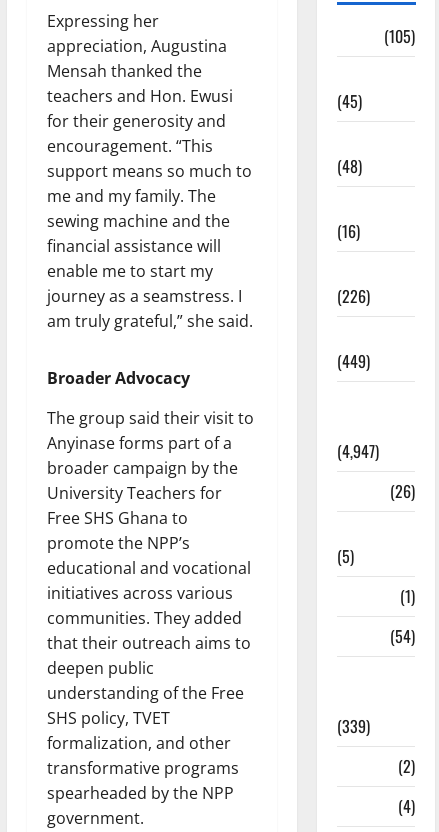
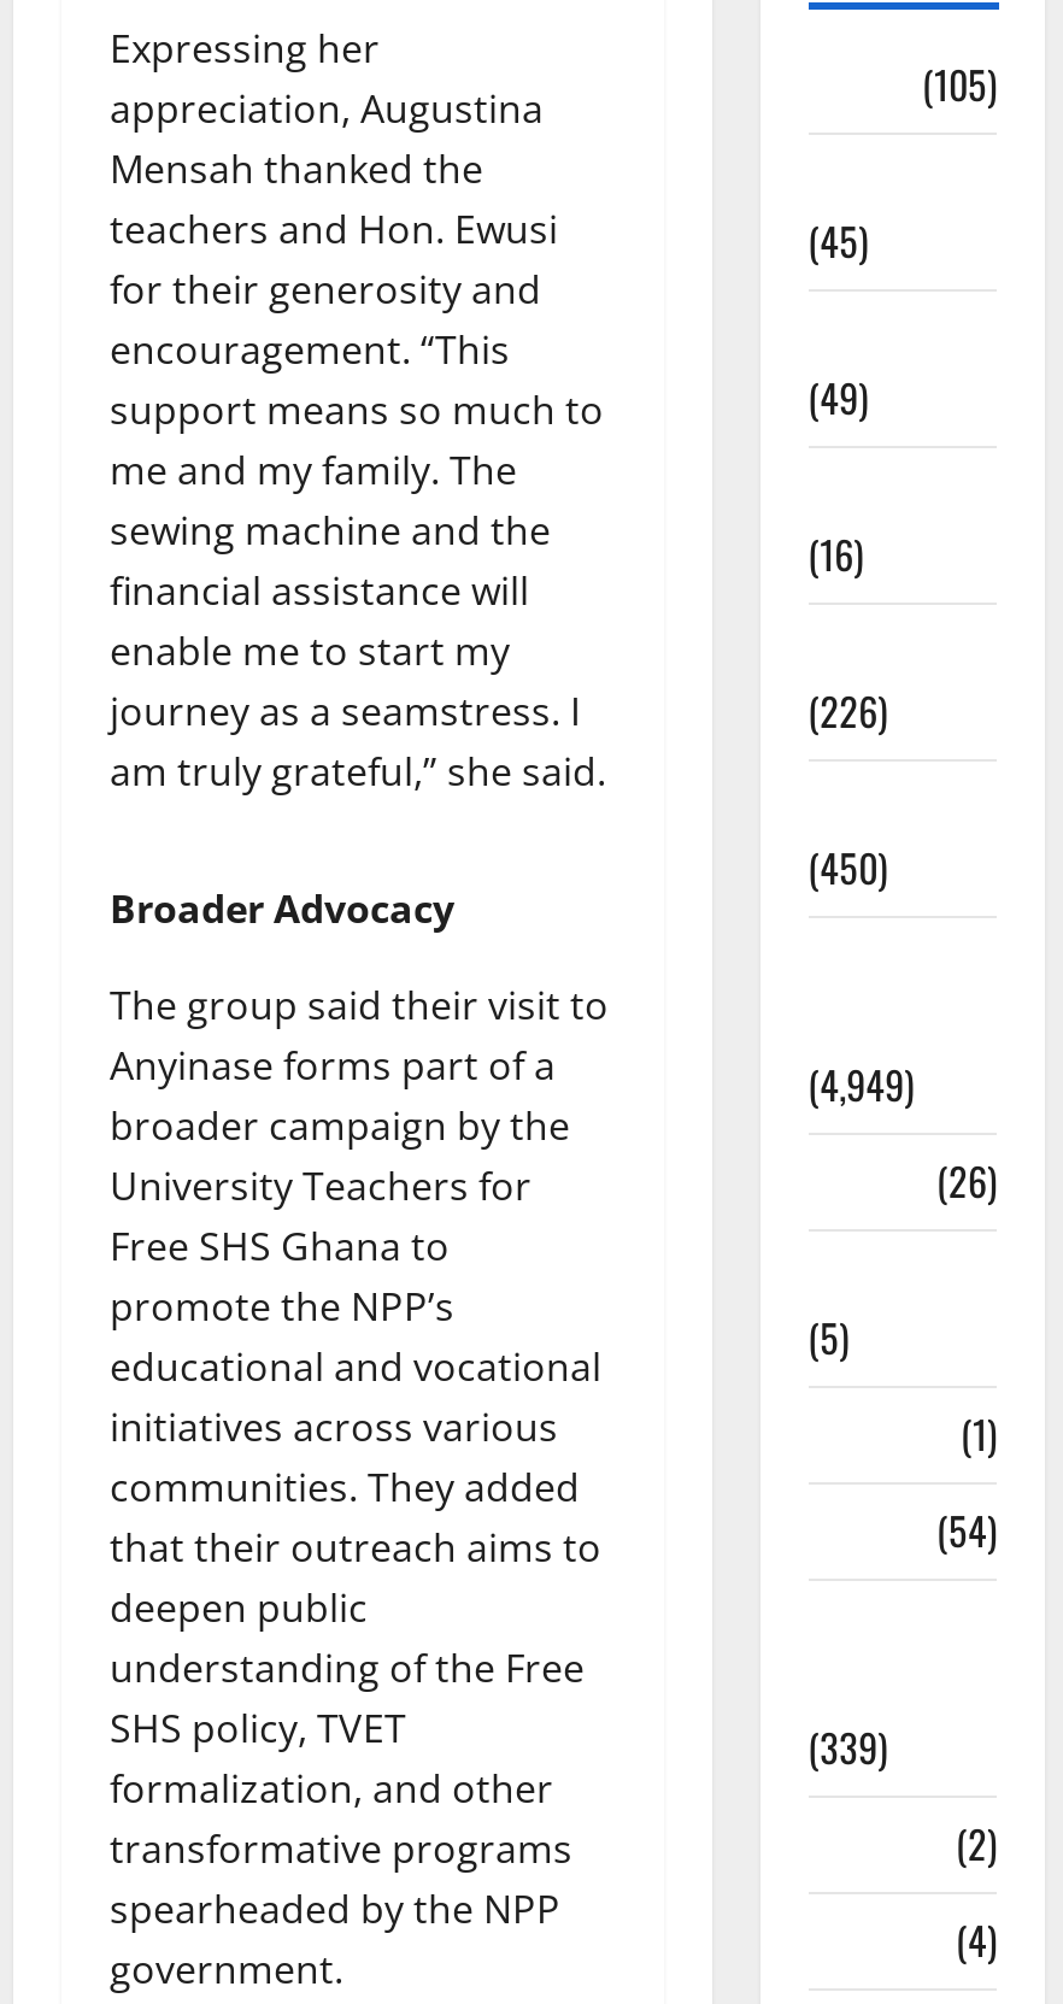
- (48)
+ (49)

- (449)
+ (450)

- (4,947)
+ (4,949)
